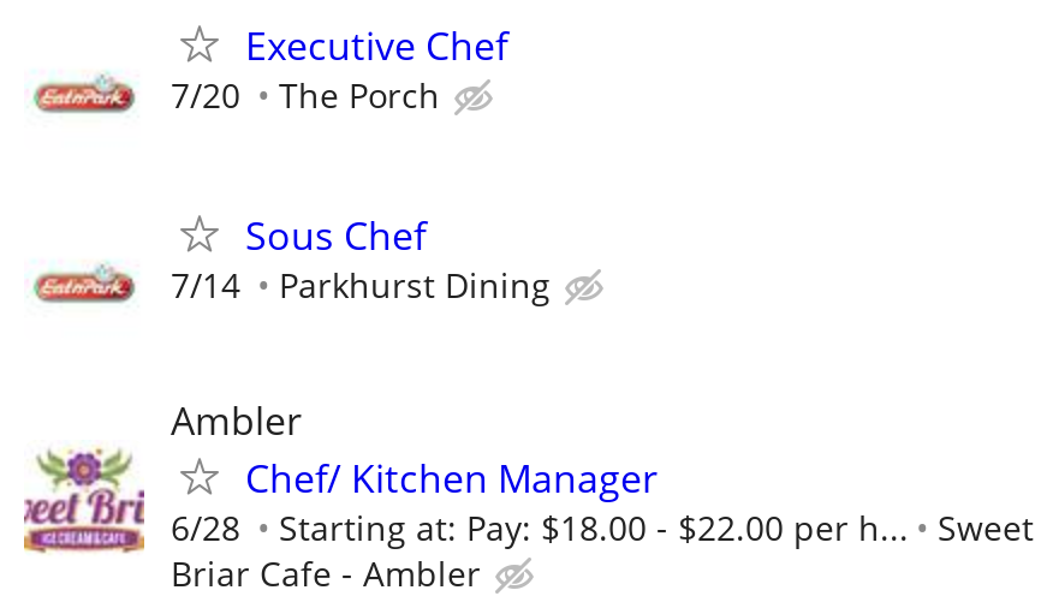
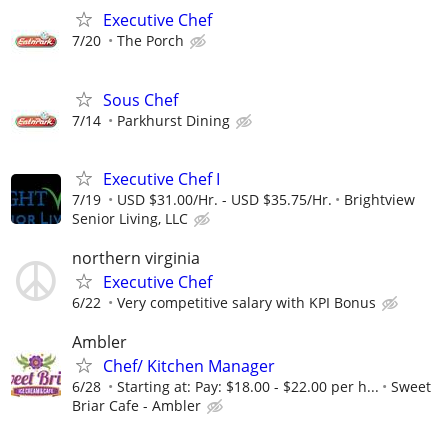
+ [image]
+ Executive Chef I
+ 7/19
+ USD $31.00/Hr. - USD $35.75/Hr.
+ Brightview
+ Senior Living, LLC
+ northern virginia
+ Executive Chef
+ 6/22
+ Very competitive salary with KPI Bonus
